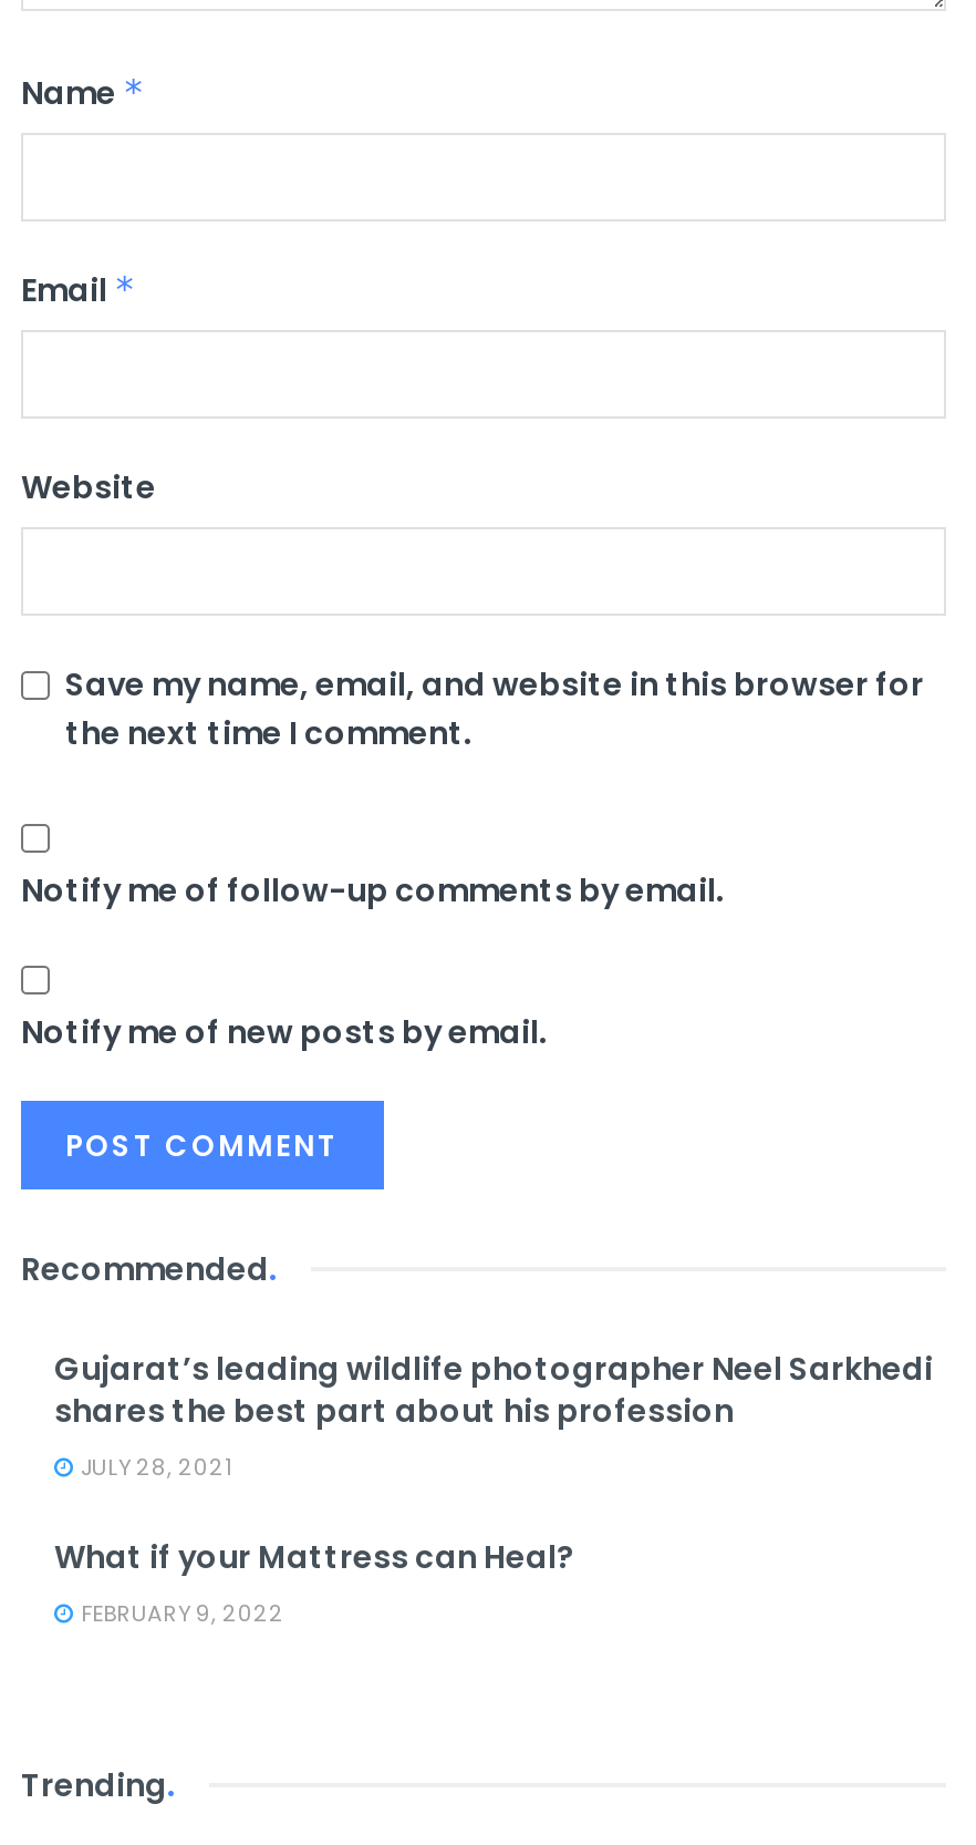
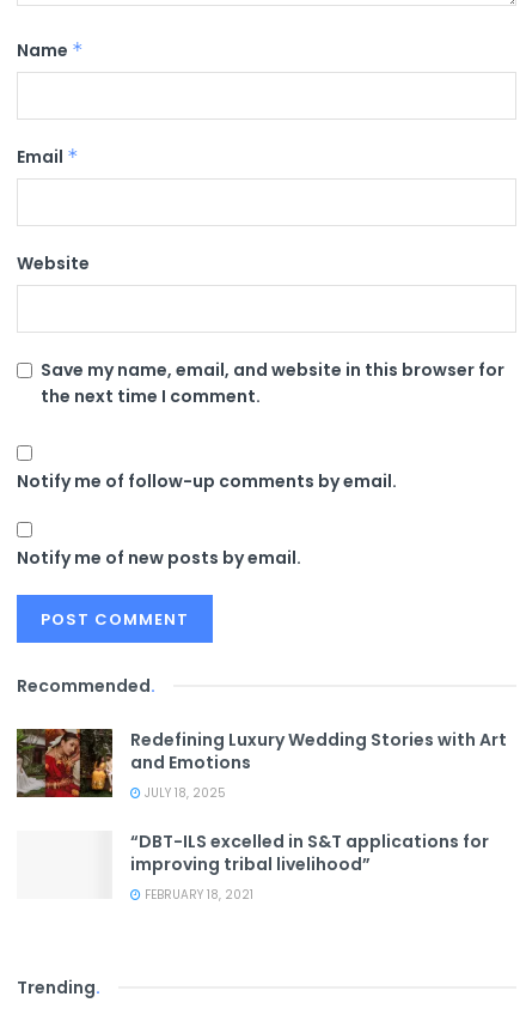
- Gujarat’s leading wildlife photographer Neel Sarkhedi
- shares the best part about his profession
- JULY 28, 2021
+ Redefining Luxury Wedding Stories with Art
+ and Emotions
+ JULY 18, 2025

- What if your Mattress can Heal?
- FEBRUARY 9, 2022
+ “DBT-ILS excelled in S&T applications for
+ improving tribal livelihood”
+ FEBRUARY 18, 2021
